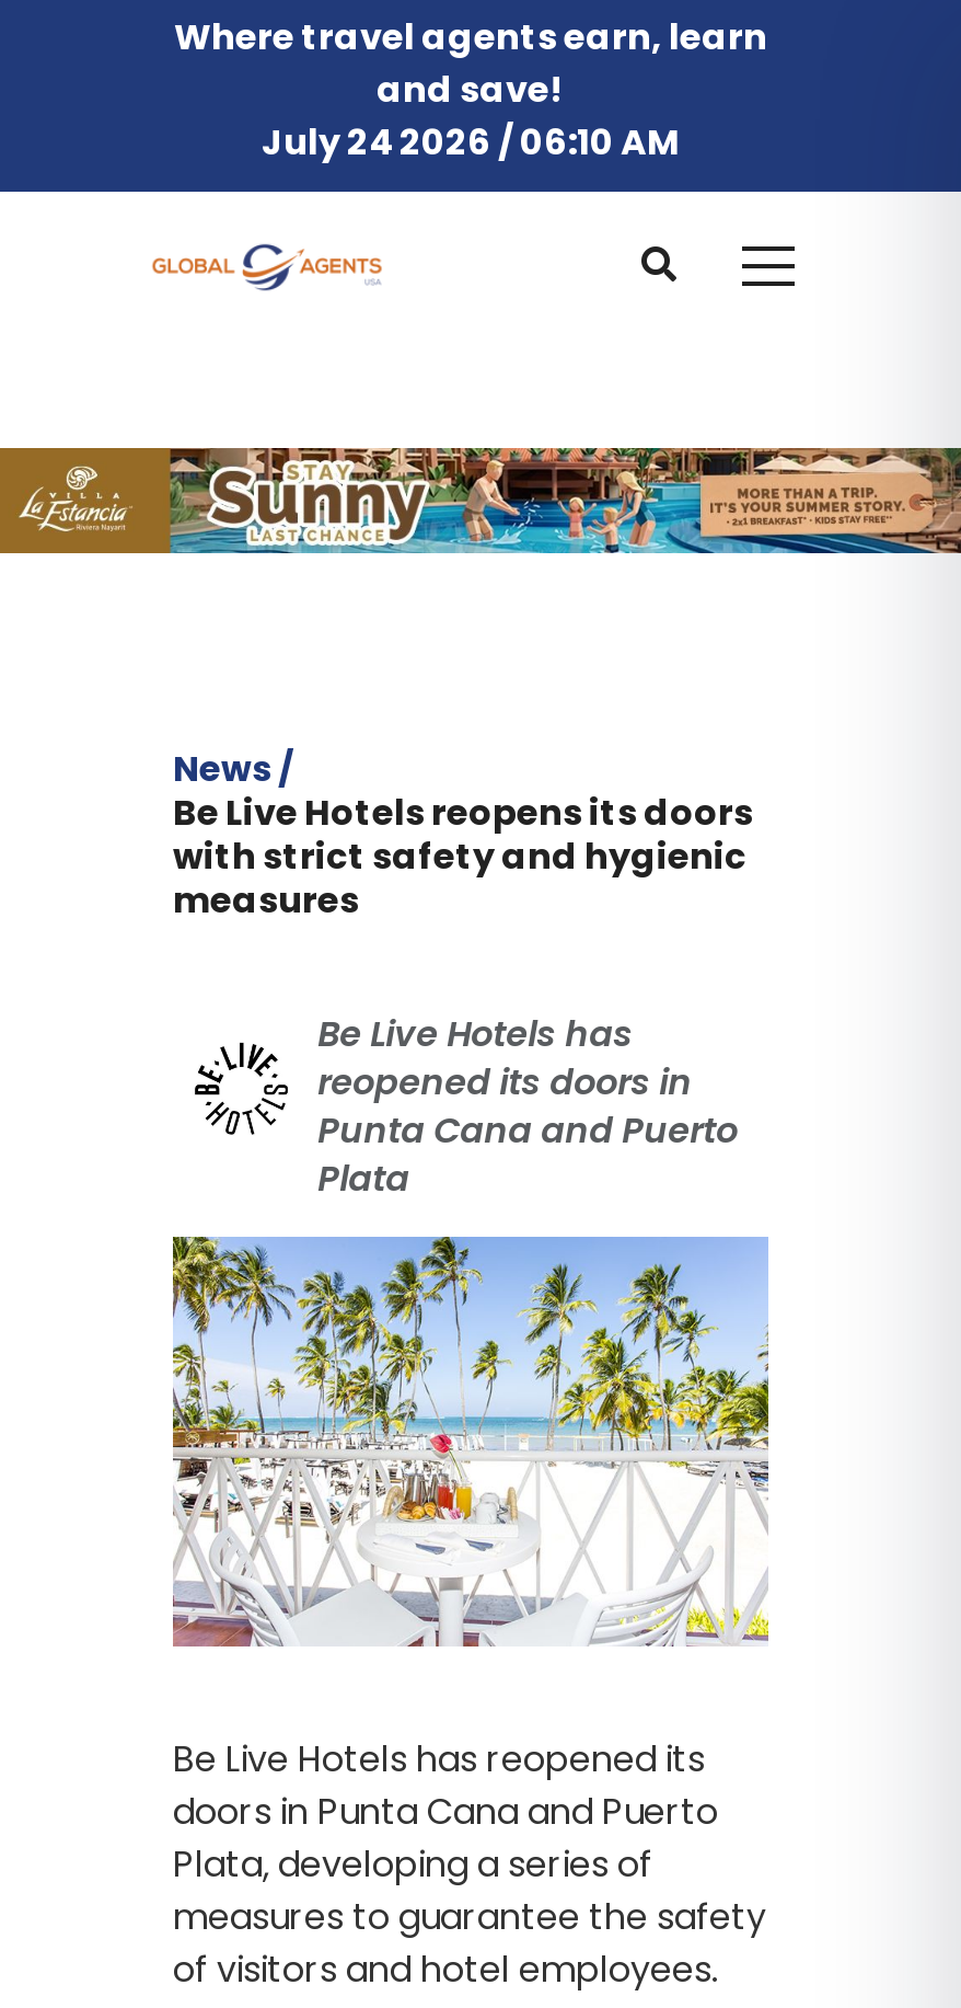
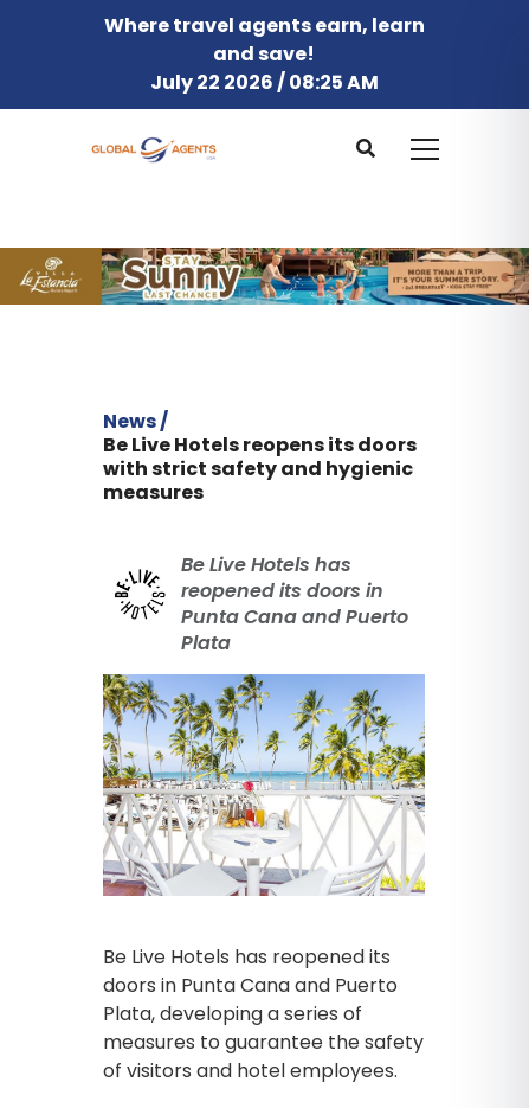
- July 24 2026 / 06:10 AM
+ July 22 2026 / 08:25 AM
